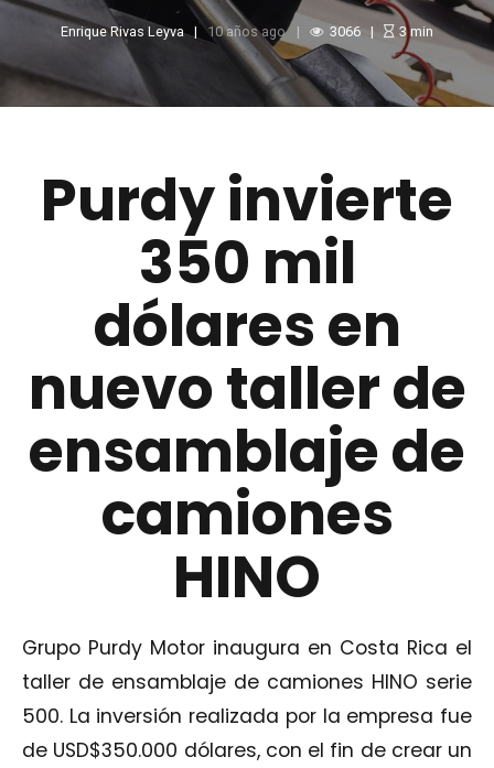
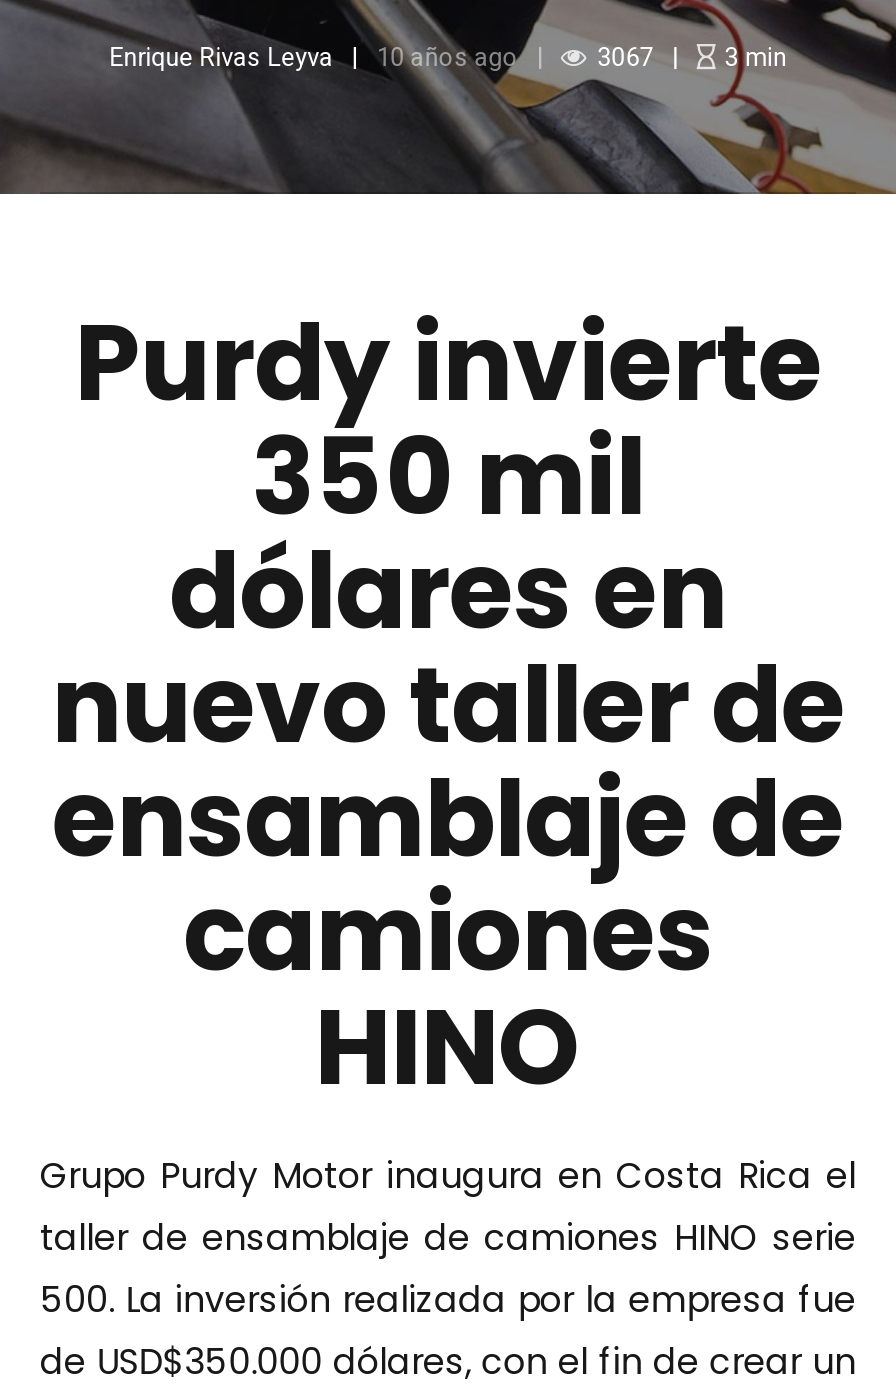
- 3066
+ 3067
